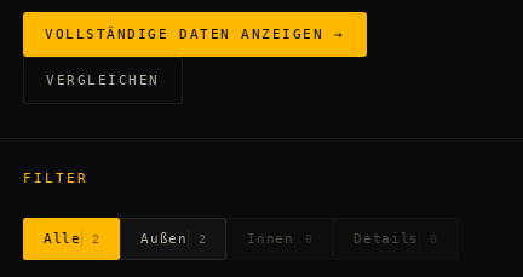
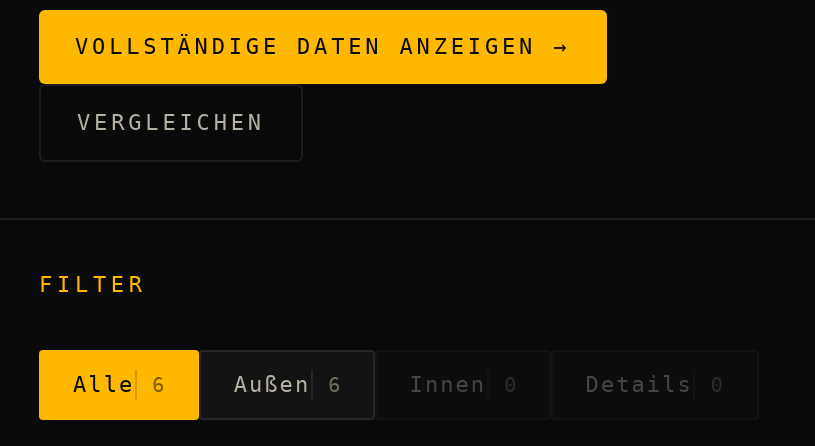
- Alle 2
+ Alle 6

- Außen 2
+ Außen 6
